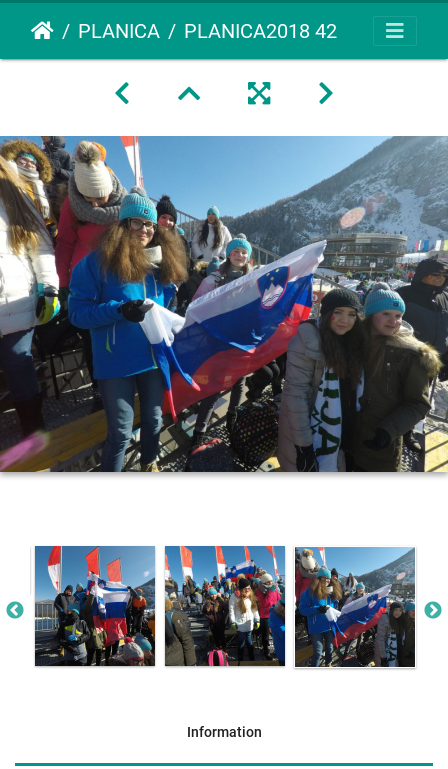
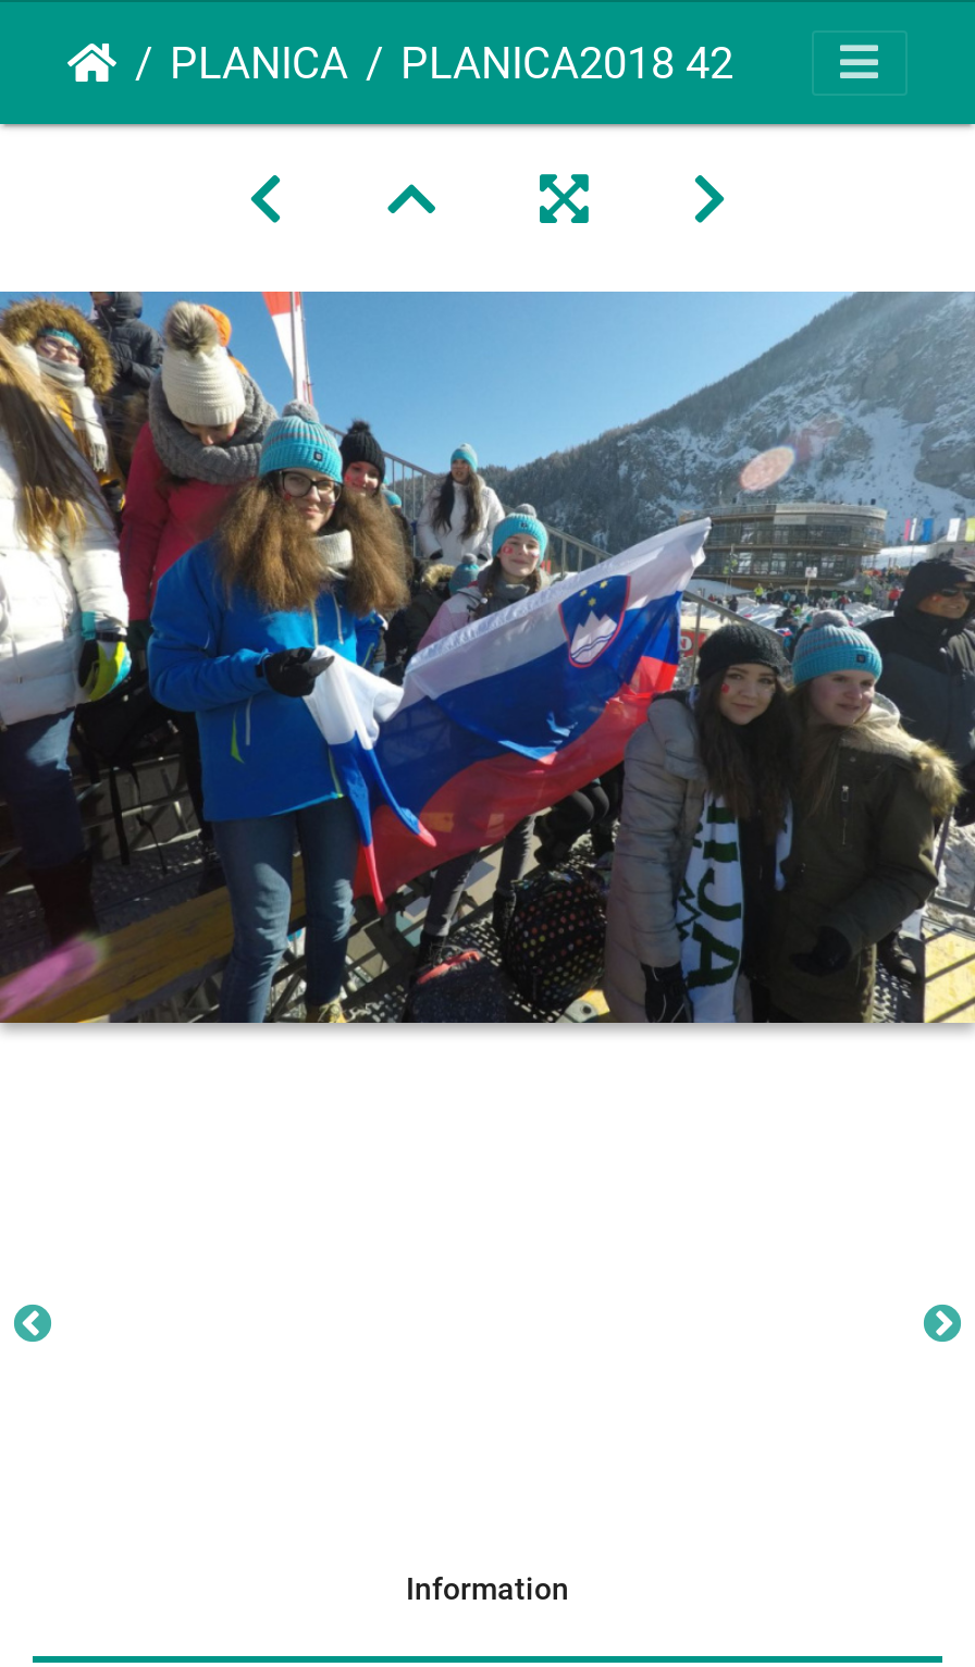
- [image]

- [image]

- [image]
